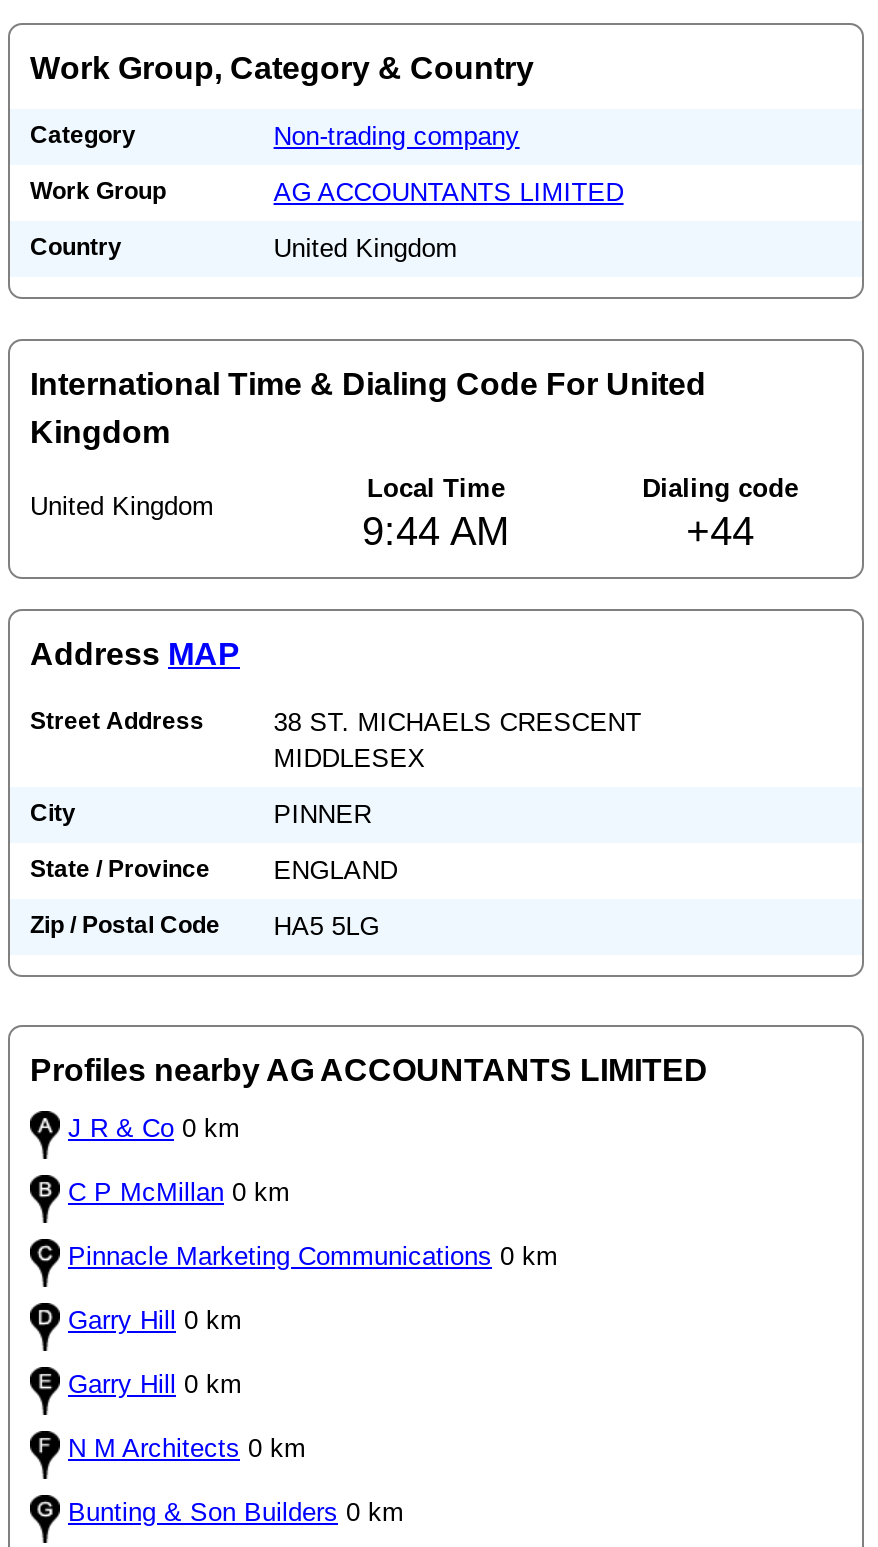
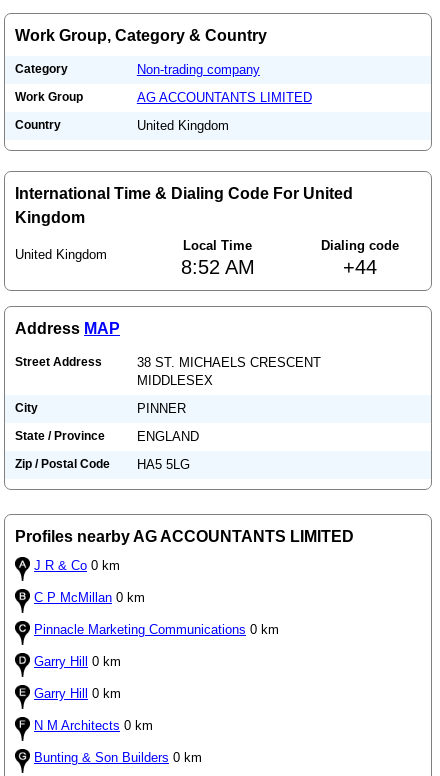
- 9:44 AM
+ 8:52 AM
